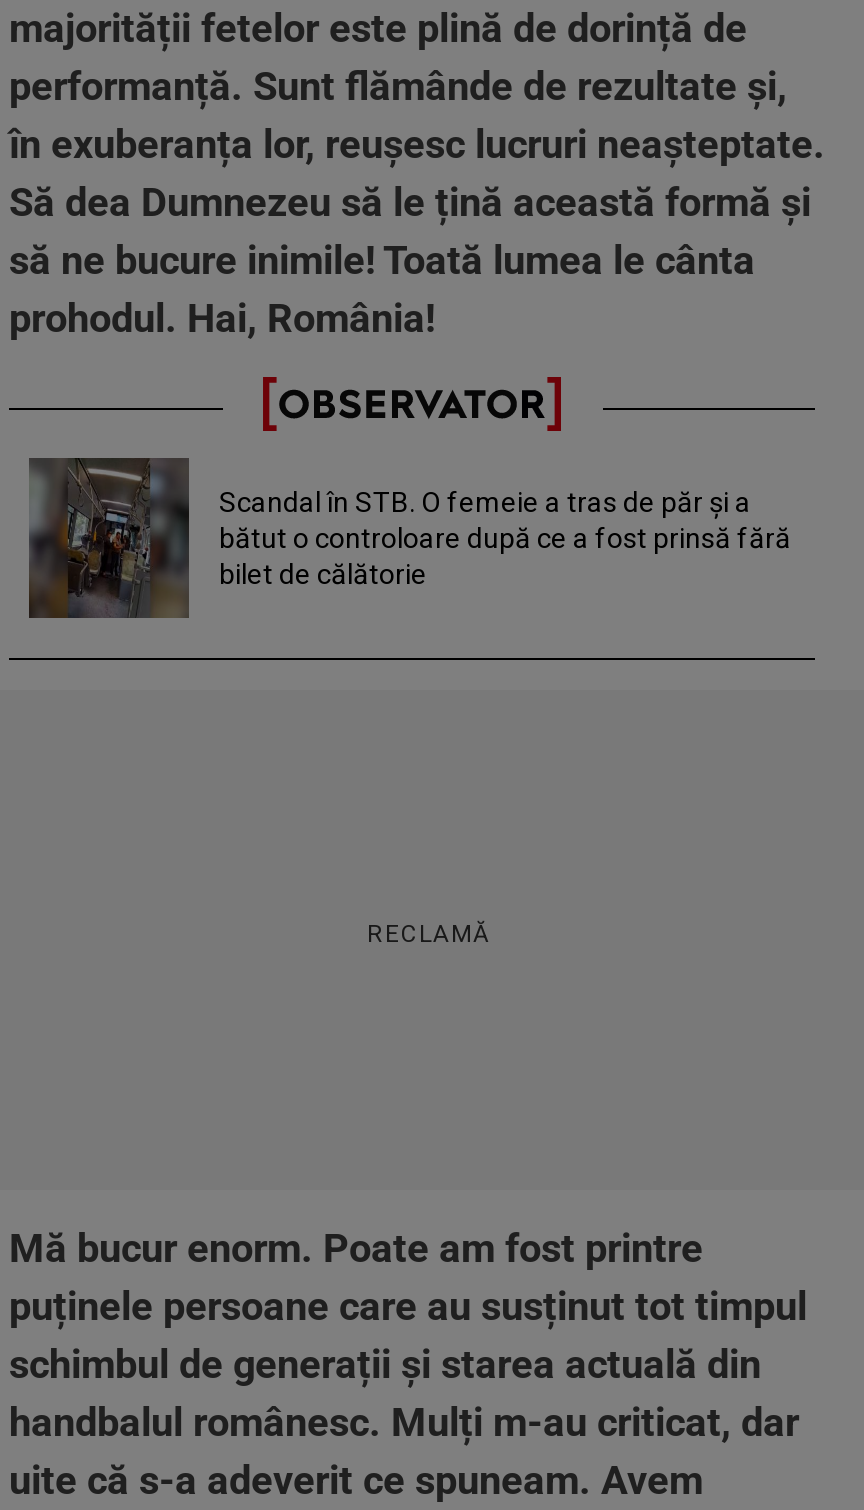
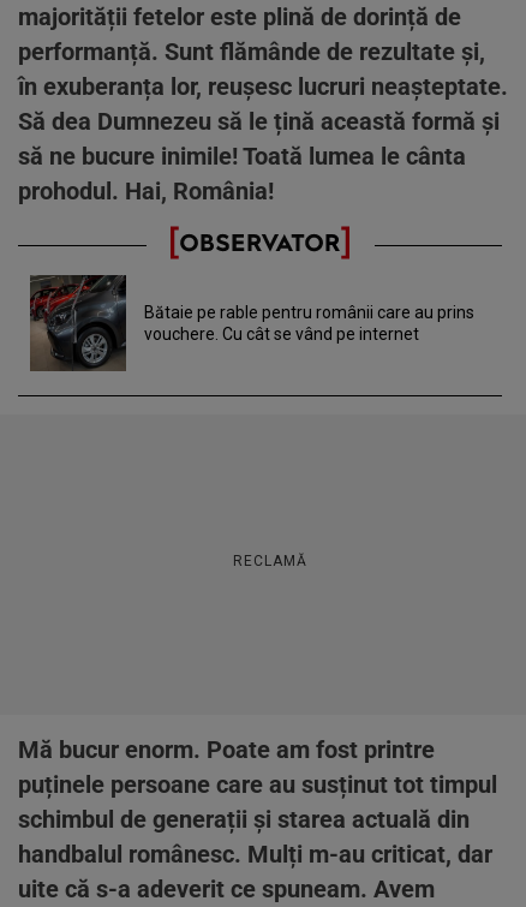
- [image]
- Scandal în STB. O femeie a tras de păr şi a
- bătut o controloare după ce a fost prinsă fără
- bilet de călătorie
+ [image]
+ Bătaie pe rable pentru românii care au prins
+ vouchere. Cu cât se vând pe internet
